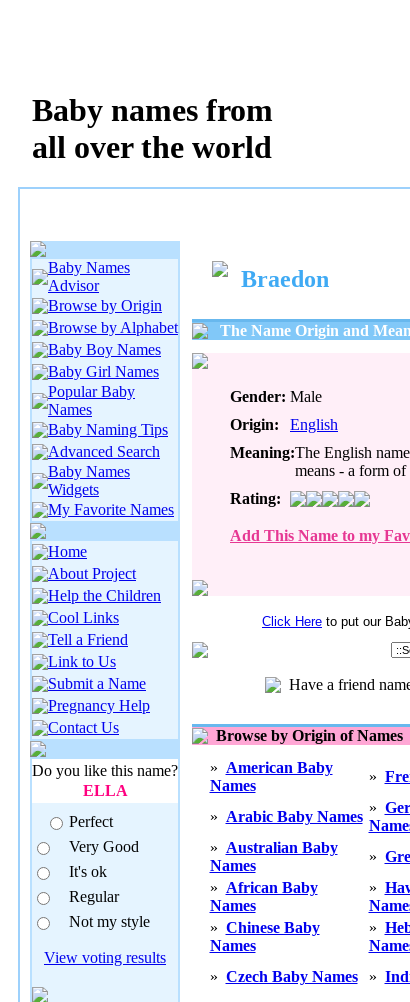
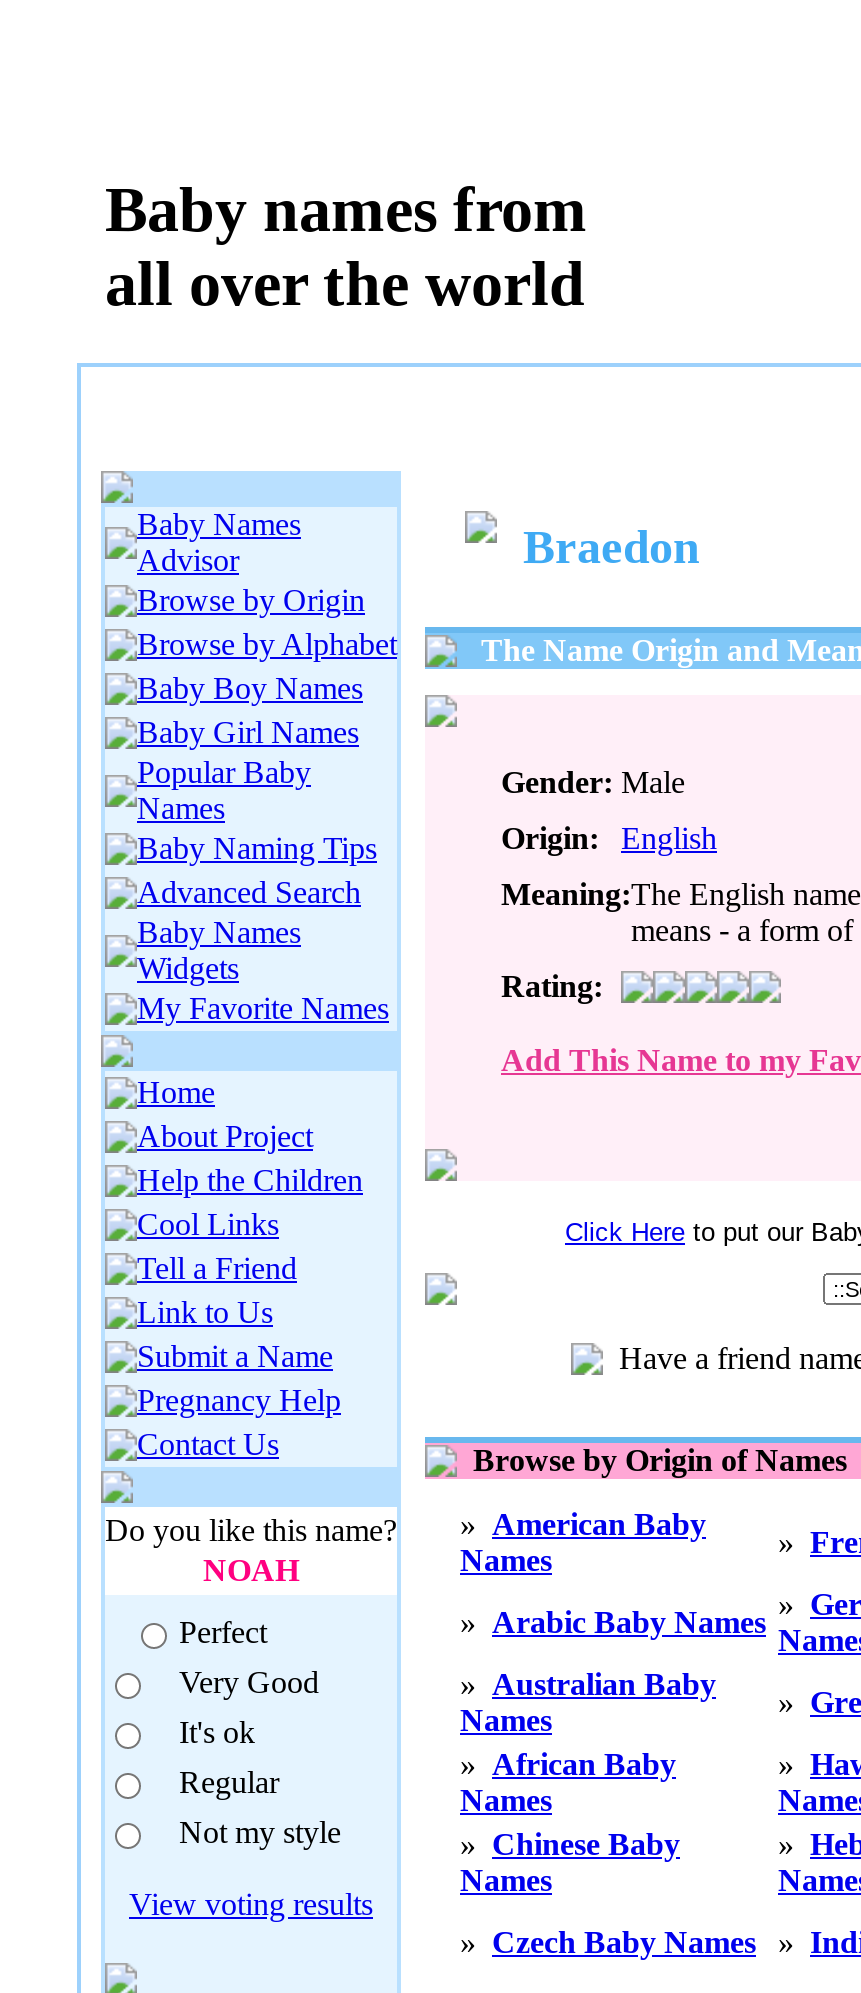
- ELLA
+ NOAH
